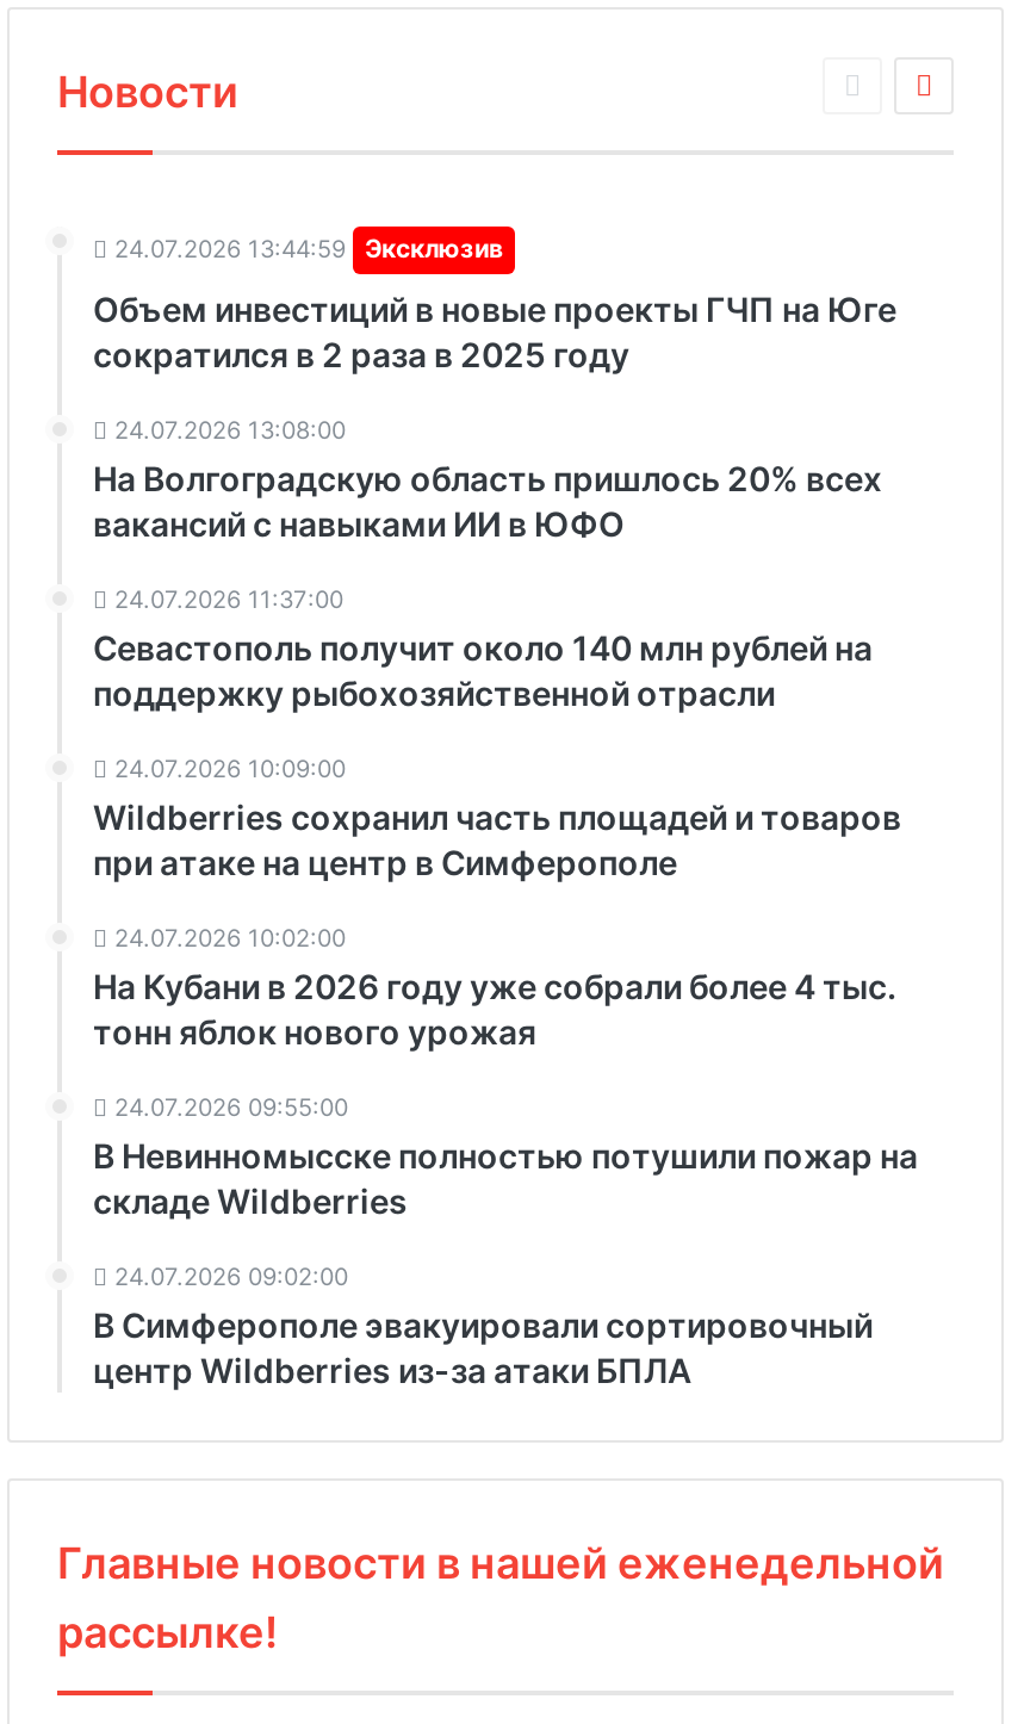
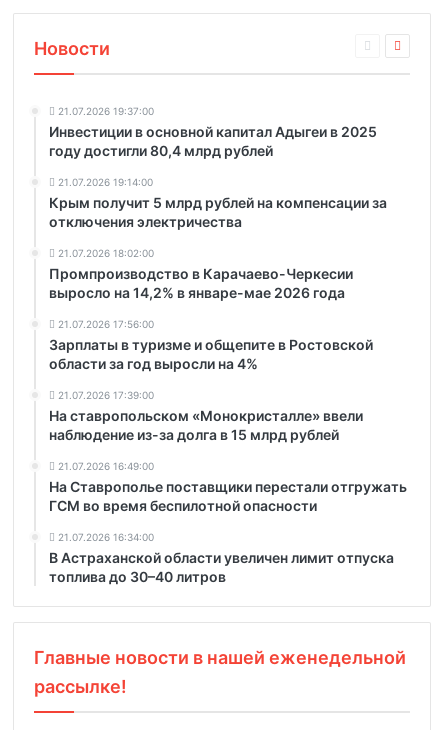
- 24.07.2026 13:44:59
- Эксклюзив
- Объем инвестиций в новые проекты ГЧП на Юге
- сократился в 2 раза в 2025 году
- 24.07.2026 13:08:00
- На Волгоградскую область пришлось 20% всех
- вакансий с навыками ИИ в ЮФО
- 24.07.2026 11:37:00
- Севастополь получит около 140 млн рублей на
- поддержку рыбохозяйственной отрасли
- 24.07.2026 10:09:00
- Wildberries сохранил часть площадей и товаров
- при атаке на центр в Симферополе
- 24.07.2026 10:02:00
- На Кубани в 2026 году уже собрали более 4 тыс.
- тонн яблок нового урожая
- 24.07.2026 09:55:00
- В Невинномысске полностью потушили пожар на
- складе Wildberries
- 24.07.2026 09:02:00
- В Симферополе эвакуировали сортировочный
- центр Wildberries из-за атаки БПЛА
+ 21.07.2026 19:37:00
+ Инвестиции в основной капитал Адыгеи в 2025
+ году достигли 80,4 млрд рублей
+ 21.07.2026 19:14:00
+ Крым получит 5 млрд рублей на компенсации за
+ отключения электричества
+ 21.07.2026 18:02:00
+ Промпроизводство в Карачаево-Черкесии
+ выросло на 14,2% в январе-мае 2026 года
+ 21.07.2026 17:56:00
+ Зарплаты в туризме и общепите в Ростовской
+ области за год выросли на 4%
+ 21.07.2026 17:39:00
+ На ставропольском «Монокристалле» ввели
+ наблюдение из-за долга в 15 млрд рублей
+ 21.07.2026 16:49:00
+ На Ставрополье поставщики перестали отгружать
+ ГСМ во время беспилотной опасности
+ 21.07.2026 16:34:00
+ В Астраханской области увеличен лимит отпуска
+ топлива до 30–40 литров
